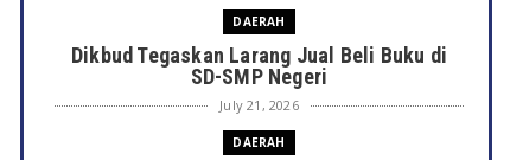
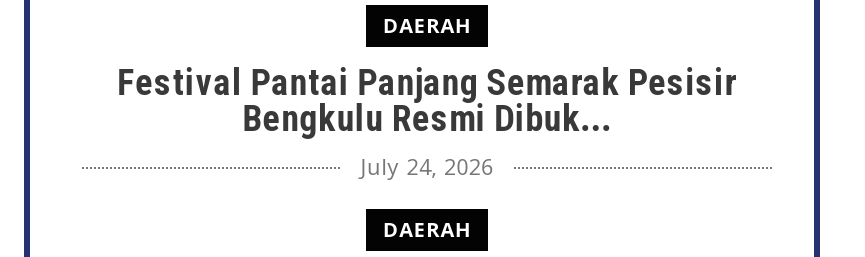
- Dikbud Tegaskan Larang Jual Beli Buku di
- SD-SMP Negeri
- July 21, 2026
+ Festival Pantai Panjang Semarak Pesisir
+ Bengkulu Resmi Dibuk...
+ July 24, 2026
